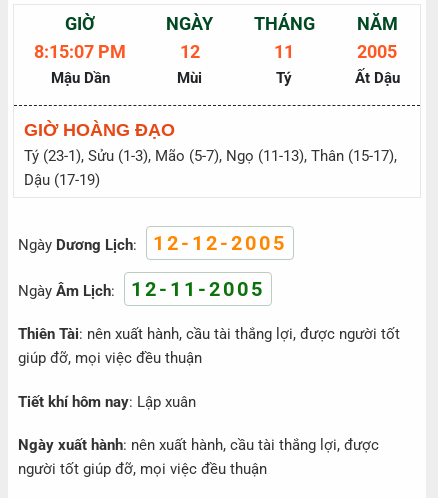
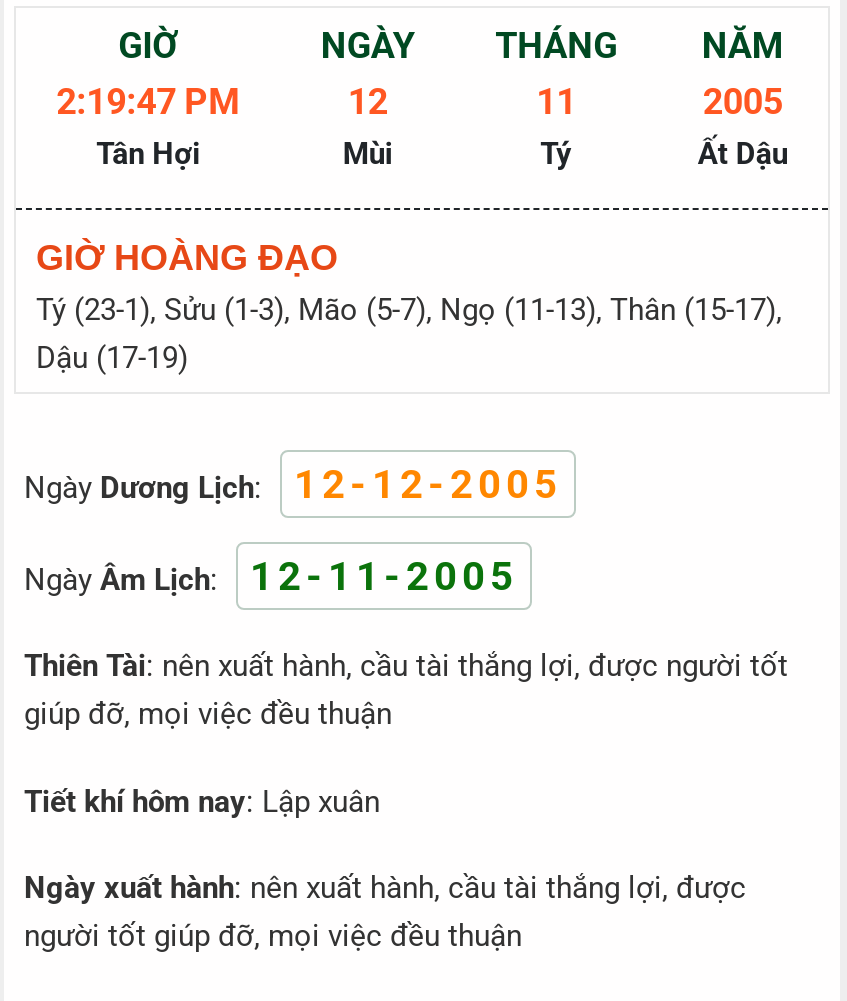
- 8:15:07 PM
- Mậu Dần
+ 2:19:47 PM
+ Tân Hợi
